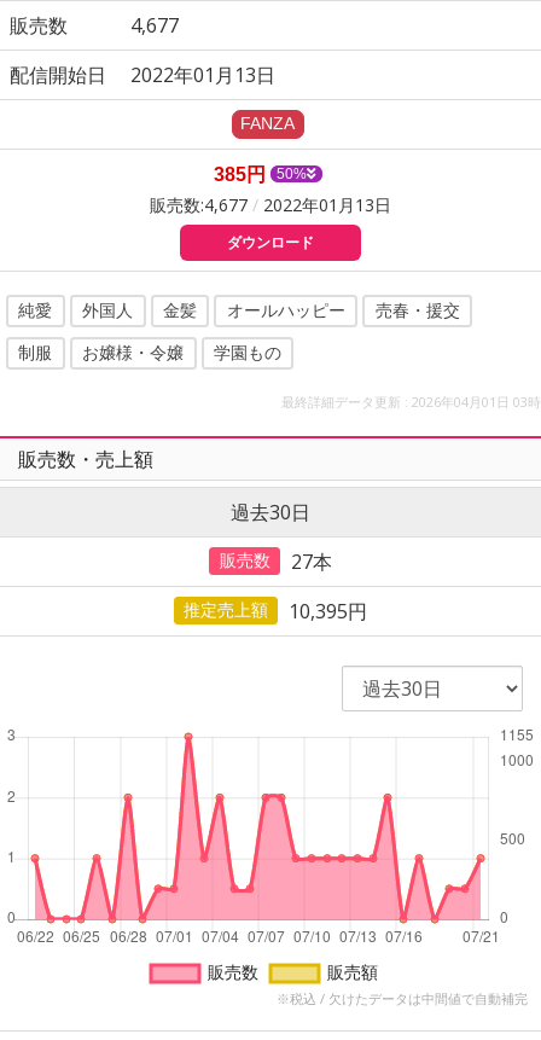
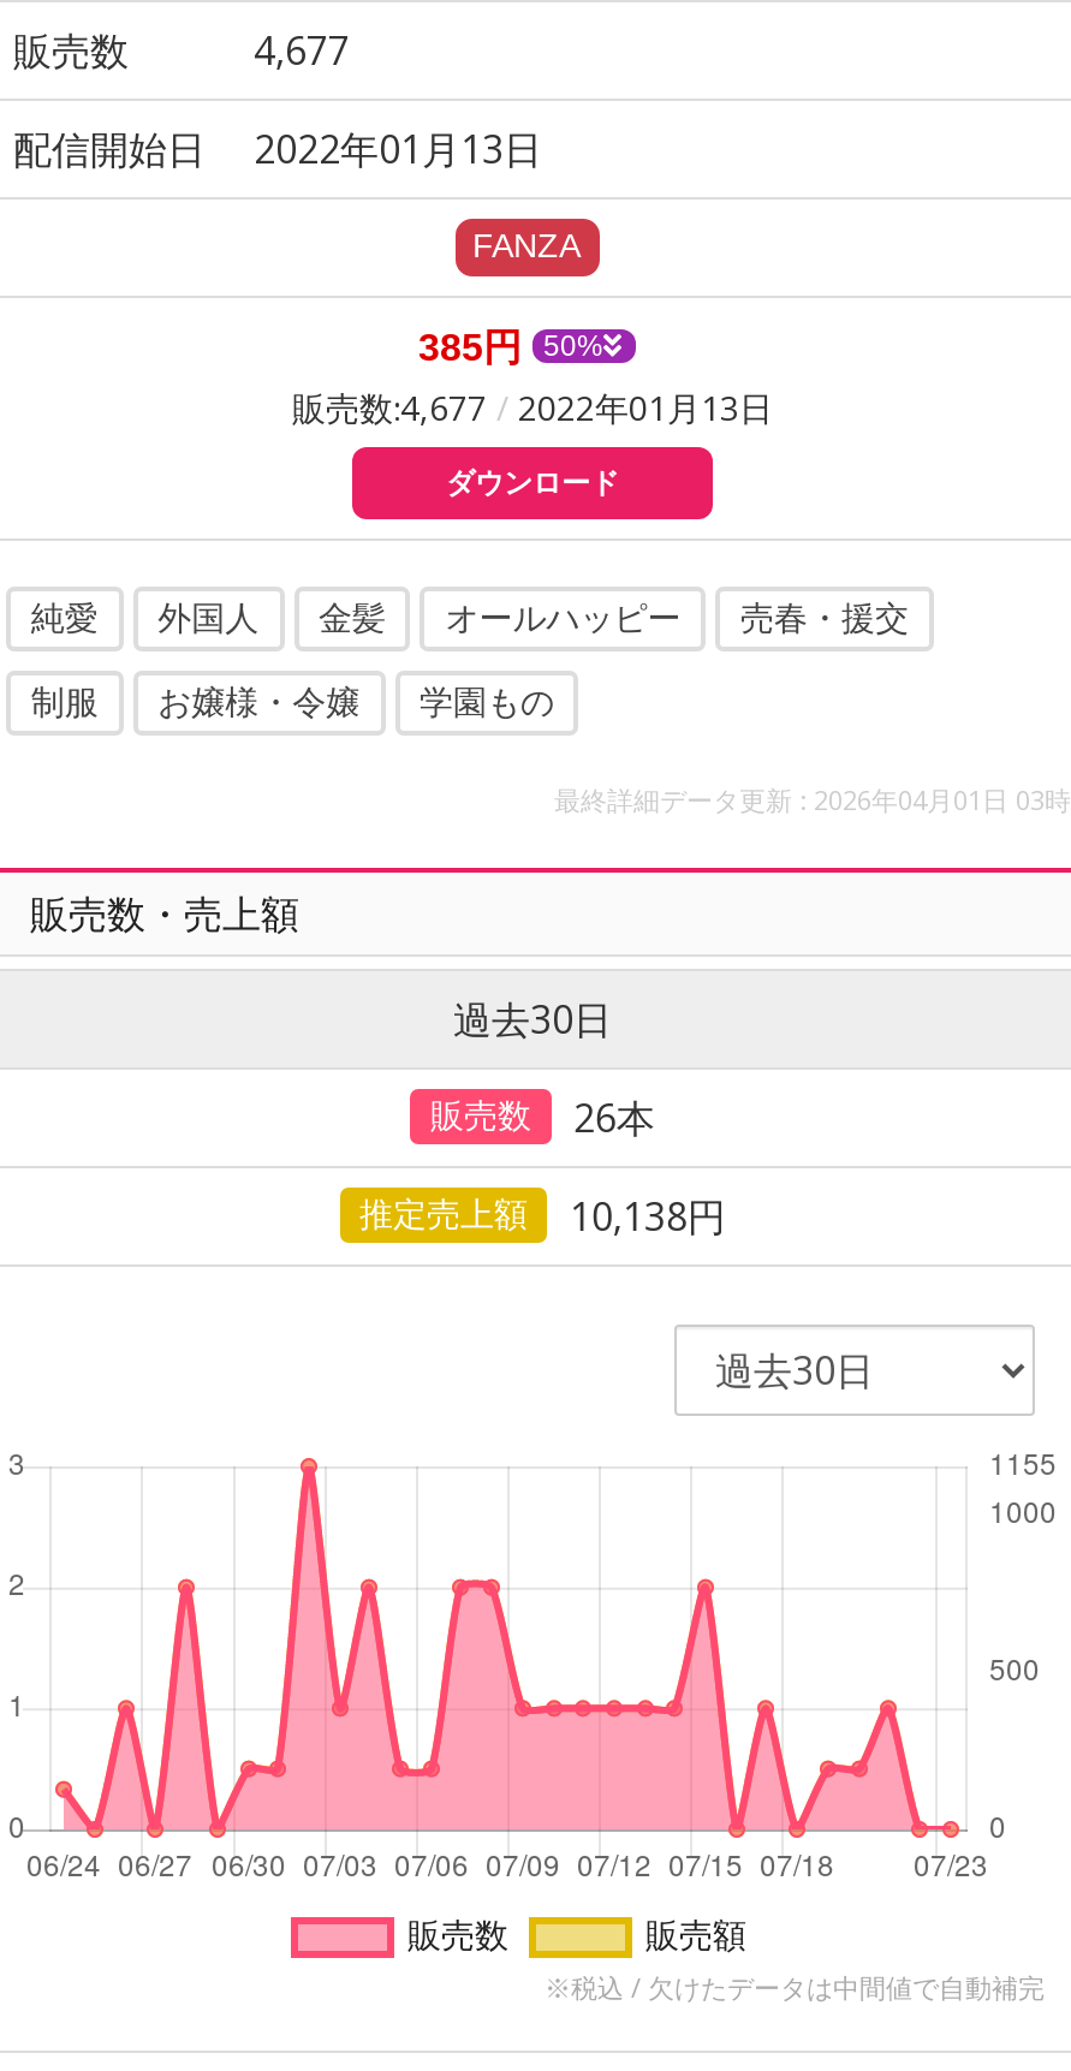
- 販売数 27本
+ 販売数 26本

- 推定売上額 10,395円
+ 推定売上額 10,138円

- [image]
+ [image]

- [image]
+ [image]
